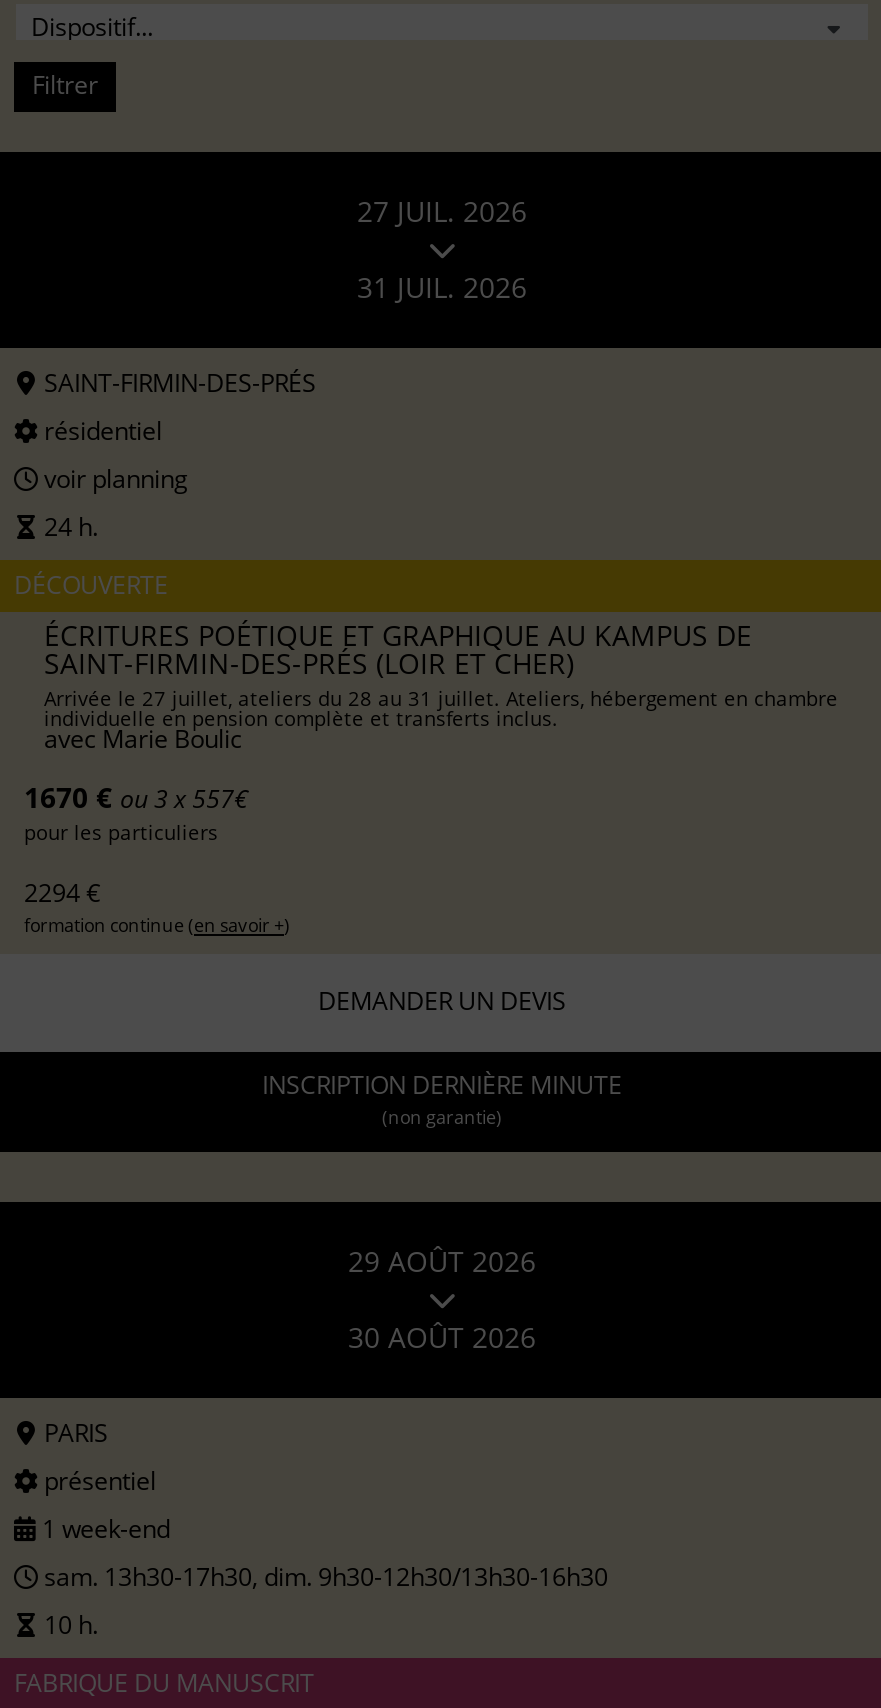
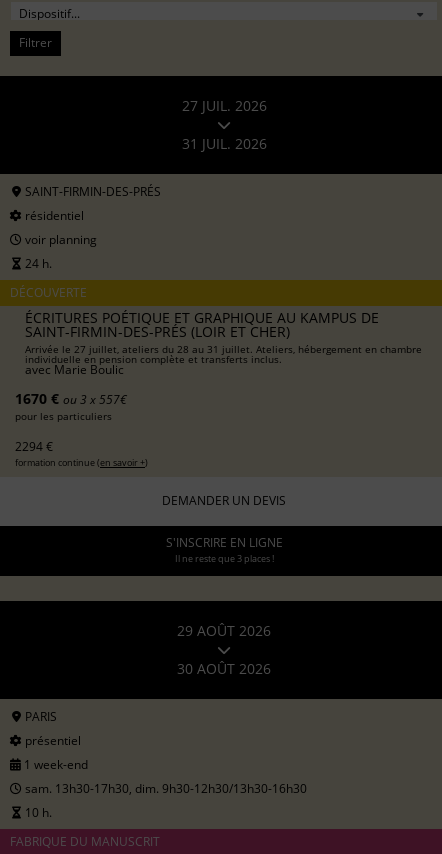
- INSCRIPTION DERNIÈRE MINUTE
- (non garantie)
+ S'INSCRIRE EN LIGNE
+ Il ne reste que 3 places !
